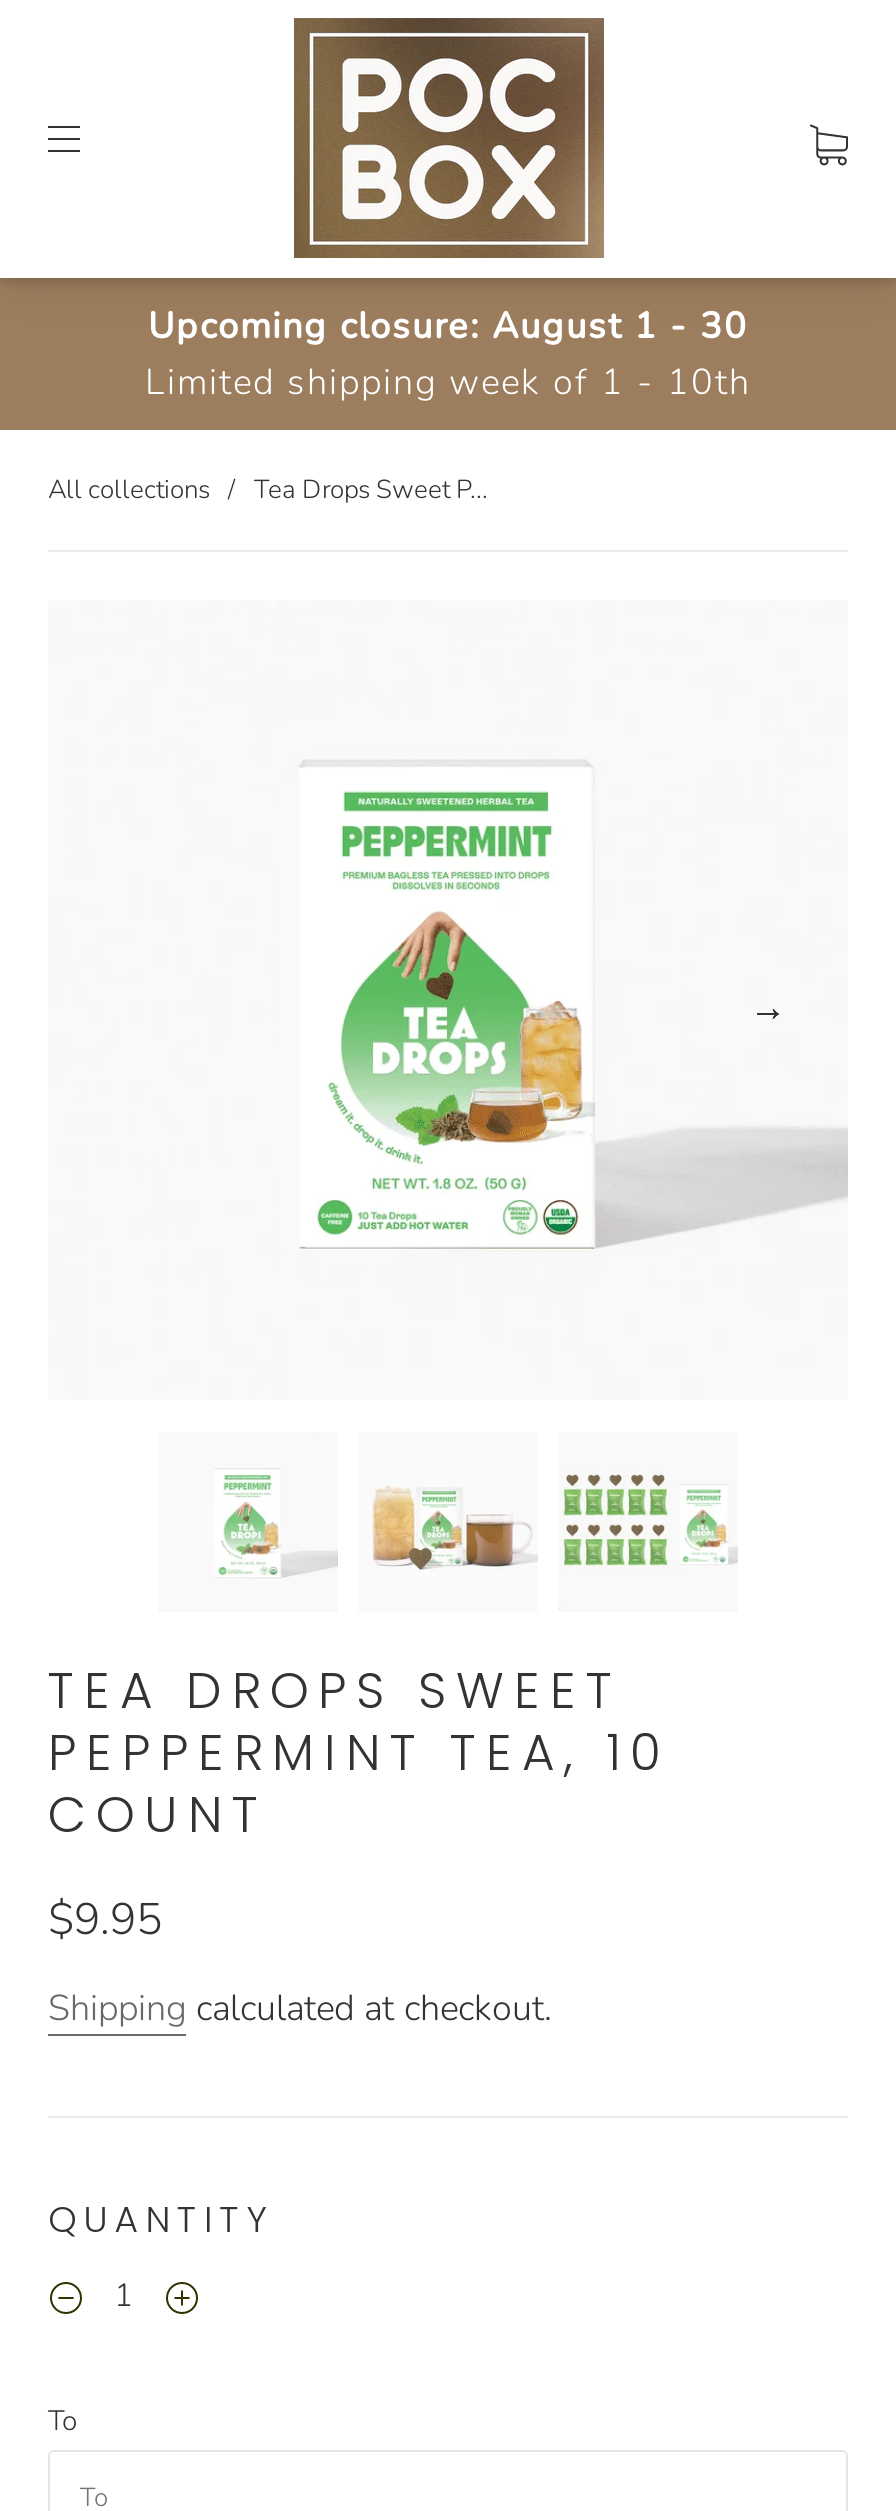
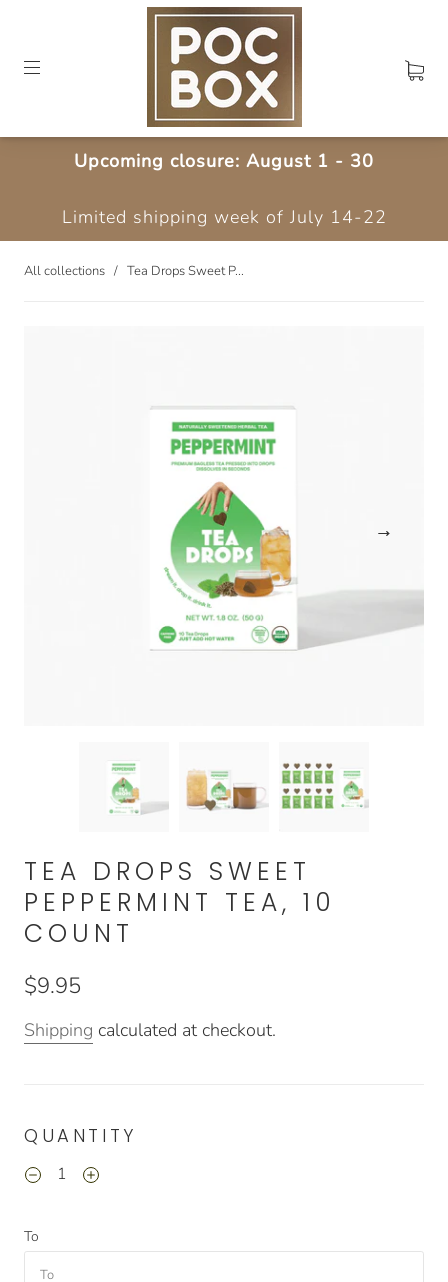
- Limited shipping week of 1 - 10th
+ Limited shipping week of July 14-22
